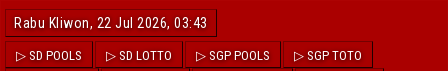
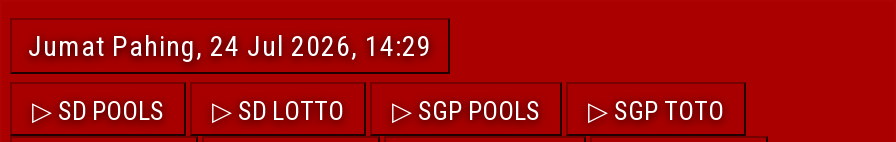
- Rabu Kliwon, 22 Jul 2026, 03:43
+ Jumat Pahing, 24 Jul 2026, 14:29
